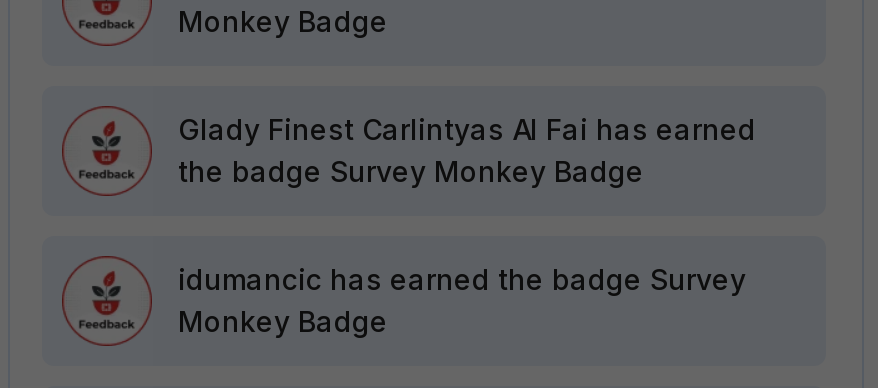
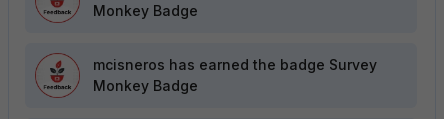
- Glady Finest Carlintyas Al Fai has earned
- the badge Survey Monkey Badge
- idumancic has earned the badge Survey
+ mcisneros has earned the badge Survey
